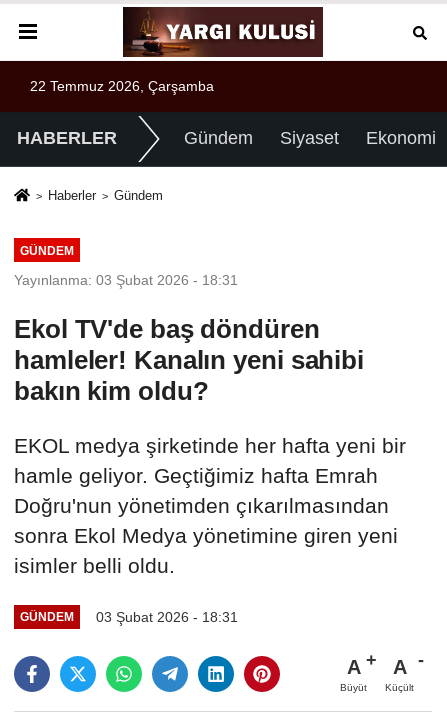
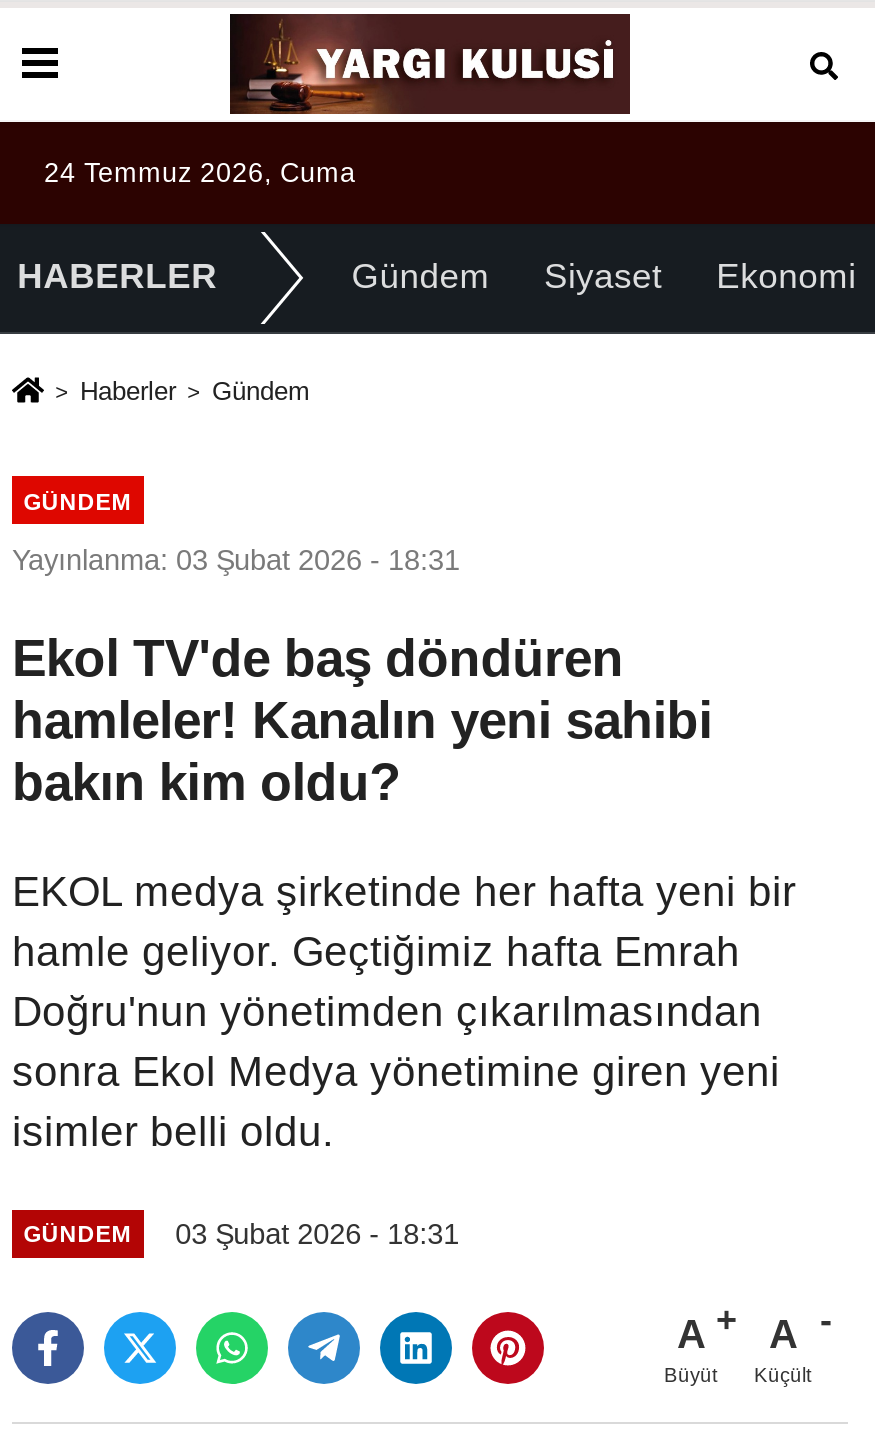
- 22 Temmuz 2026, Çarşamba
+ 24 Temmuz 2026, Cuma
